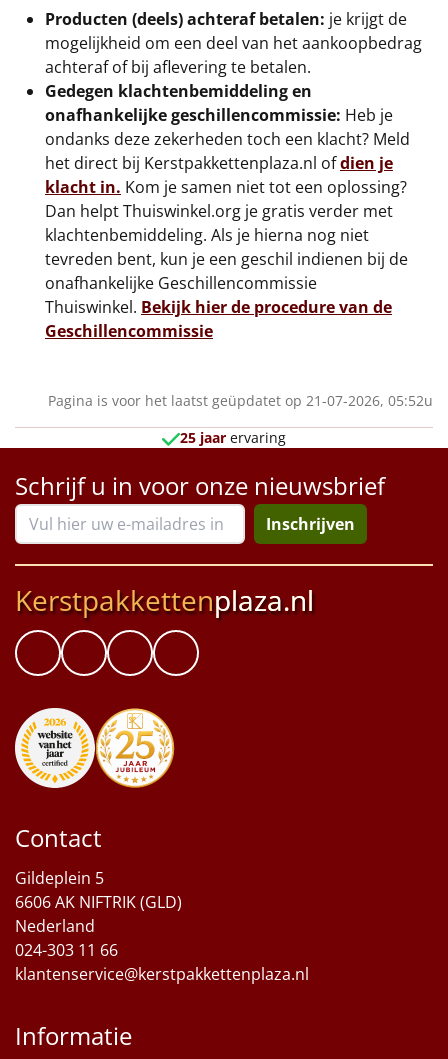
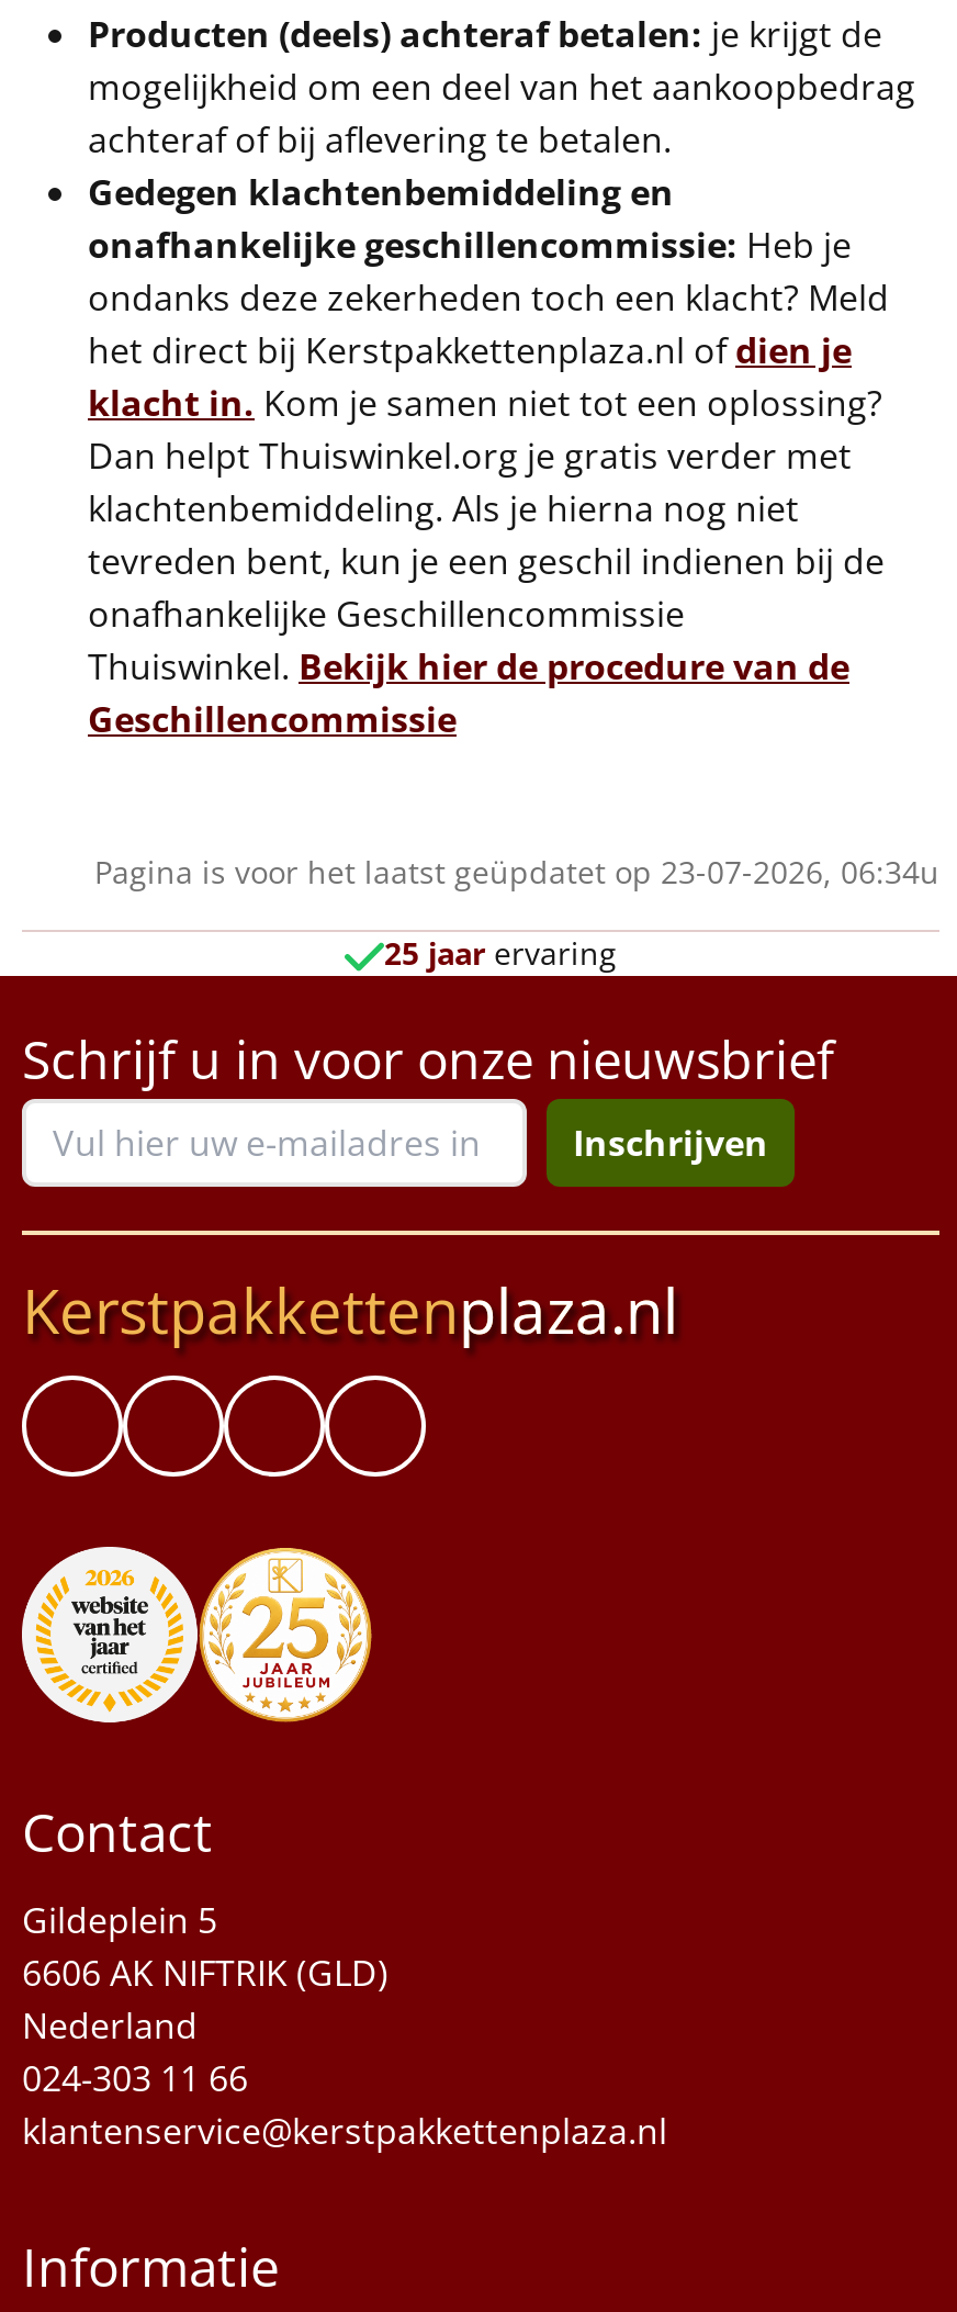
- Pagina is voor het laatst geüpdatet op 21-07-2026, 05:52u
+ Pagina is voor het laatst geüpdatet op 23-07-2026, 06:34u
